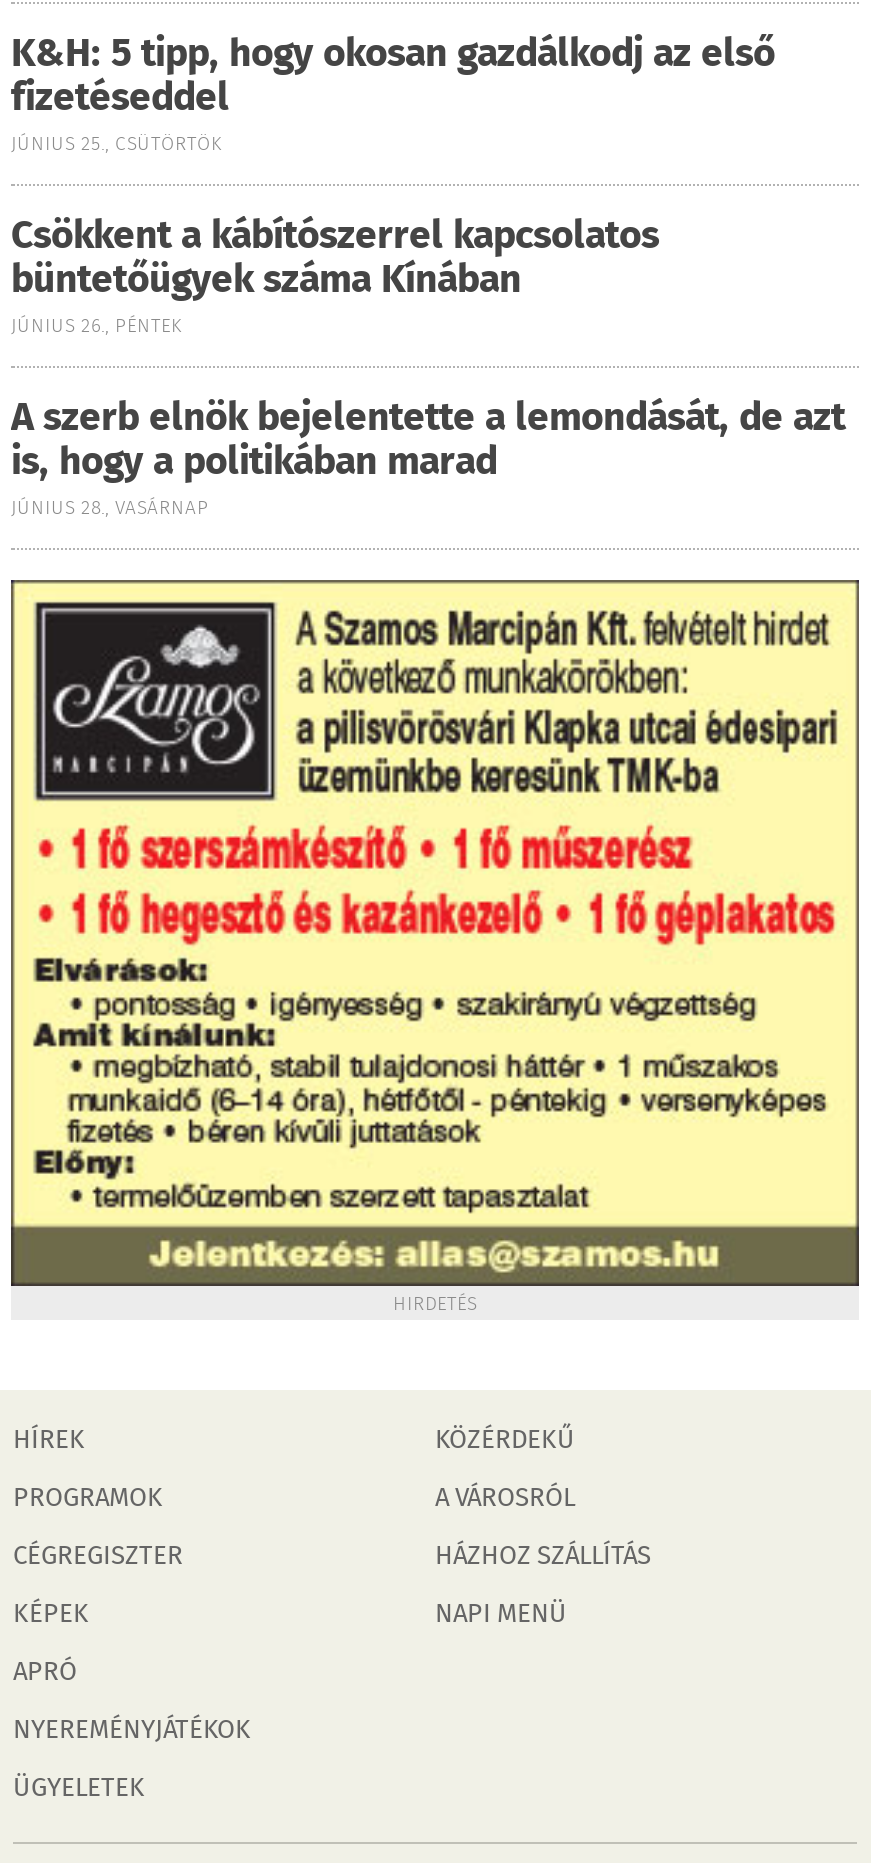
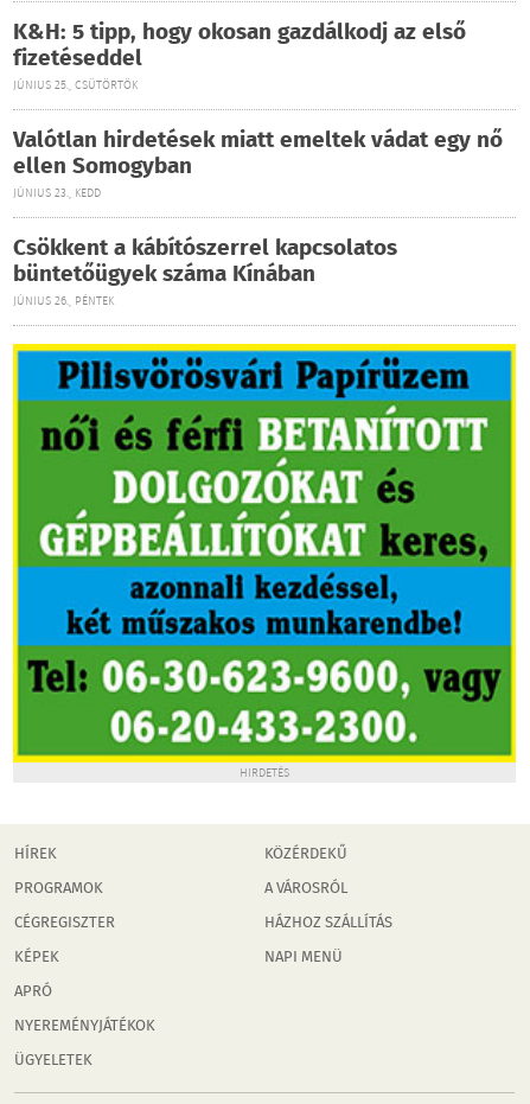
+ Valótlan hirdetések miatt emeltek vádat egy nő
+ ellen Somogyban
+ JÚNIUS 23., KEDD

moved down: Csökkent a kábítószerrel kapcsolatos | büntetőügyek száma Kínában | JÚNIUS 26., PÉNTEK

- A szerb elnök bejelentette a lemondását, de azt
- is, hogy a politikában marad
- JÚNIUS 28., VASÁRNAP

- [image]
+ [image]
